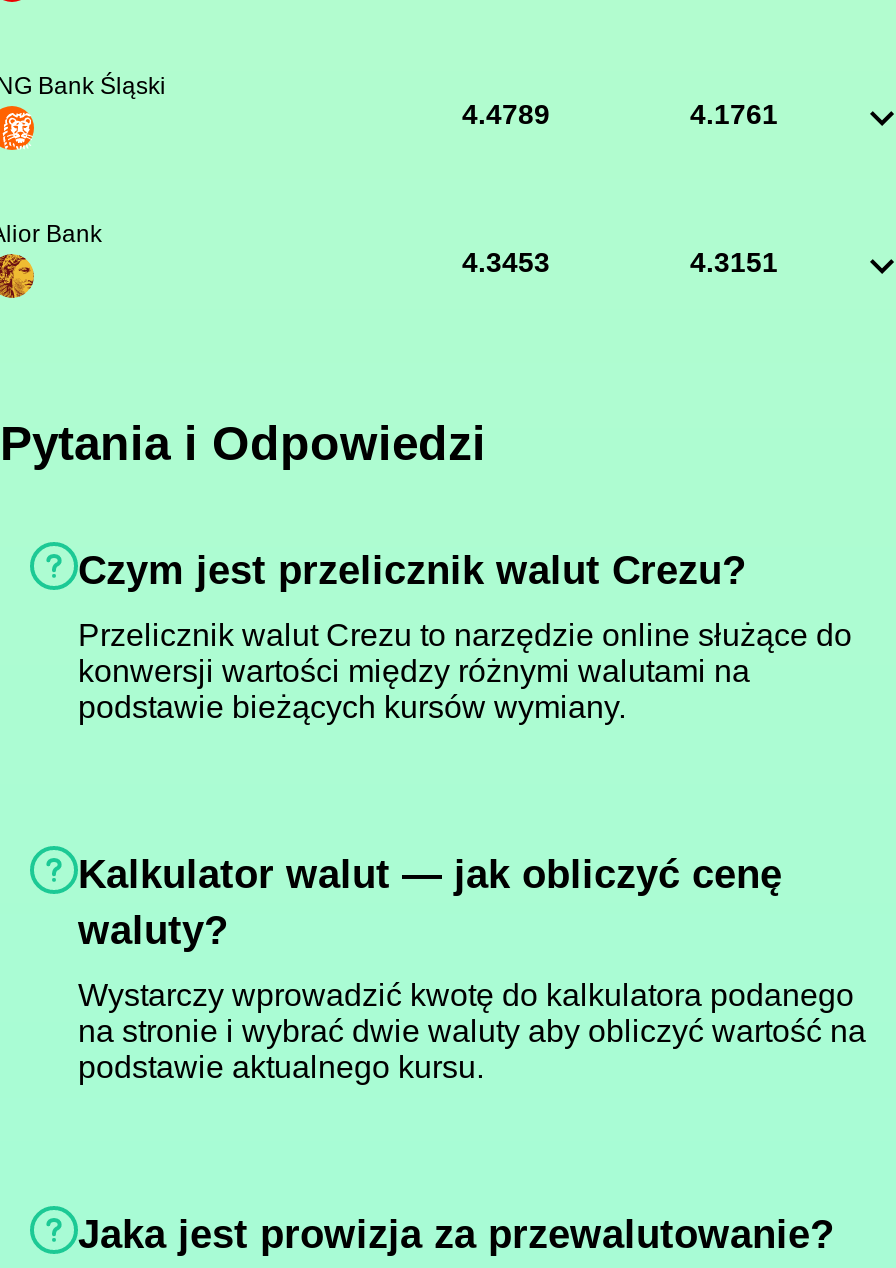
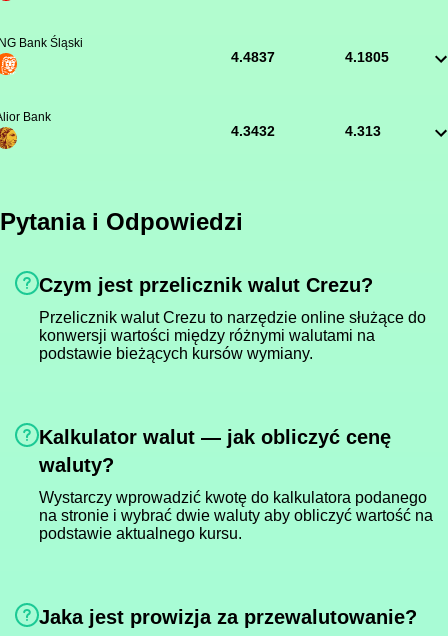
- 4.4789
+ 4.4837

- 4.1761
+ 4.1805

- 4.3453
+ 4.3432

- 4.3151
+ 4.313
